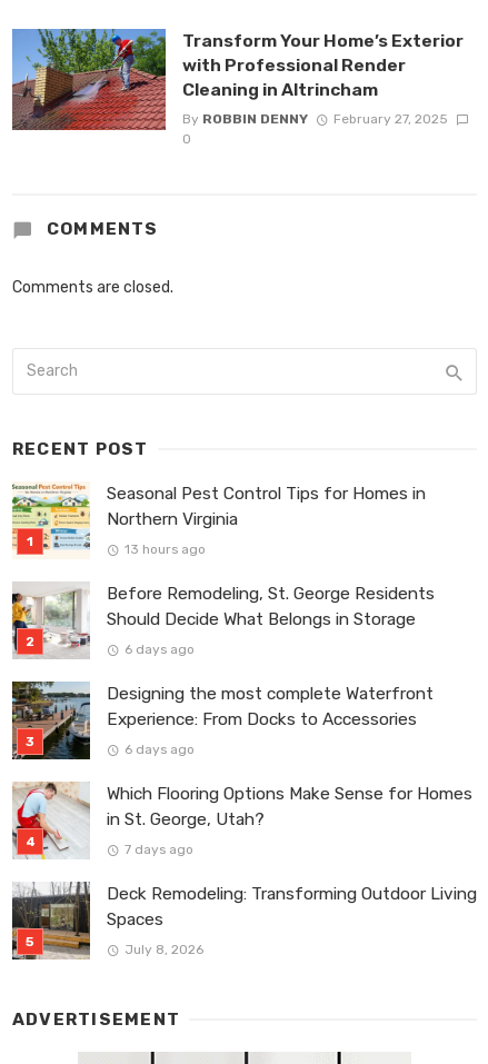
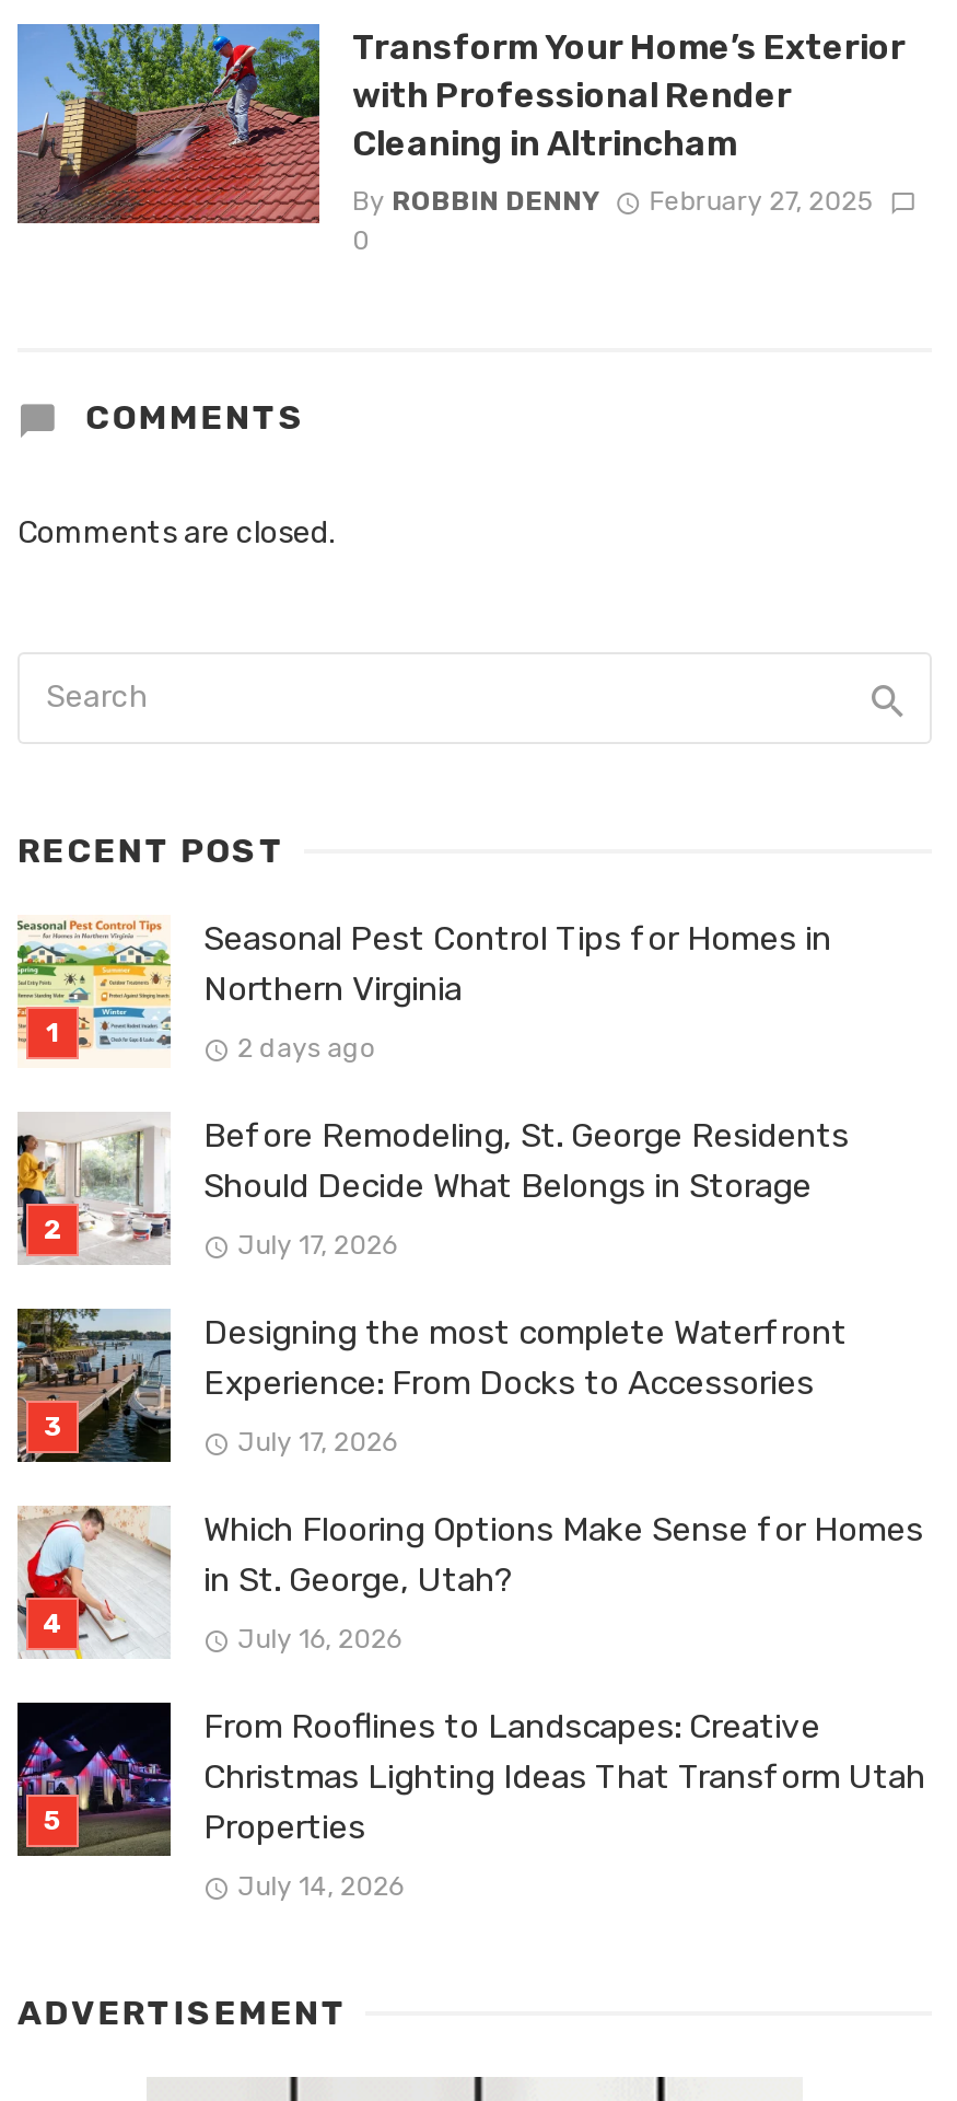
- 13 hours ago
+ 2 days ago

- 6 days ago
+ July 17, 2026

- 6 days ago
+ July 17, 2026

- 7 days ago
+ July 16, 2026

- [image]
- Deck Remodeling: Transforming Outdoor Living
- Spaces
+ [image]
+ From Rooflines to Landscapes: Creative
+ Christmas Lighting Ideas That Transform Utah
+ Properties

- July 8, 2026
+ July 14, 2026
